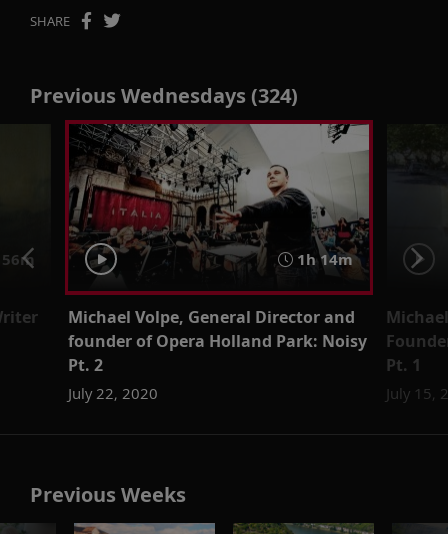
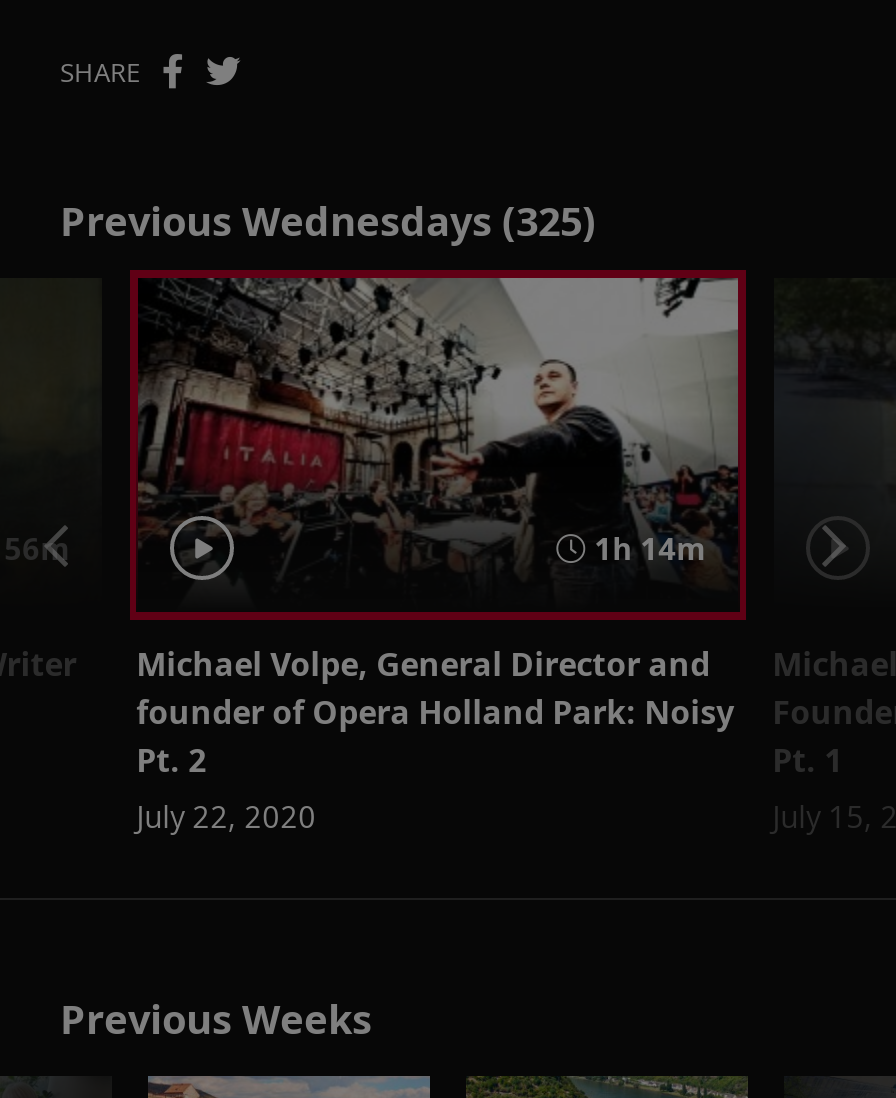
- Previous Wednesdays (324)
+ Previous Wednesdays (325)
